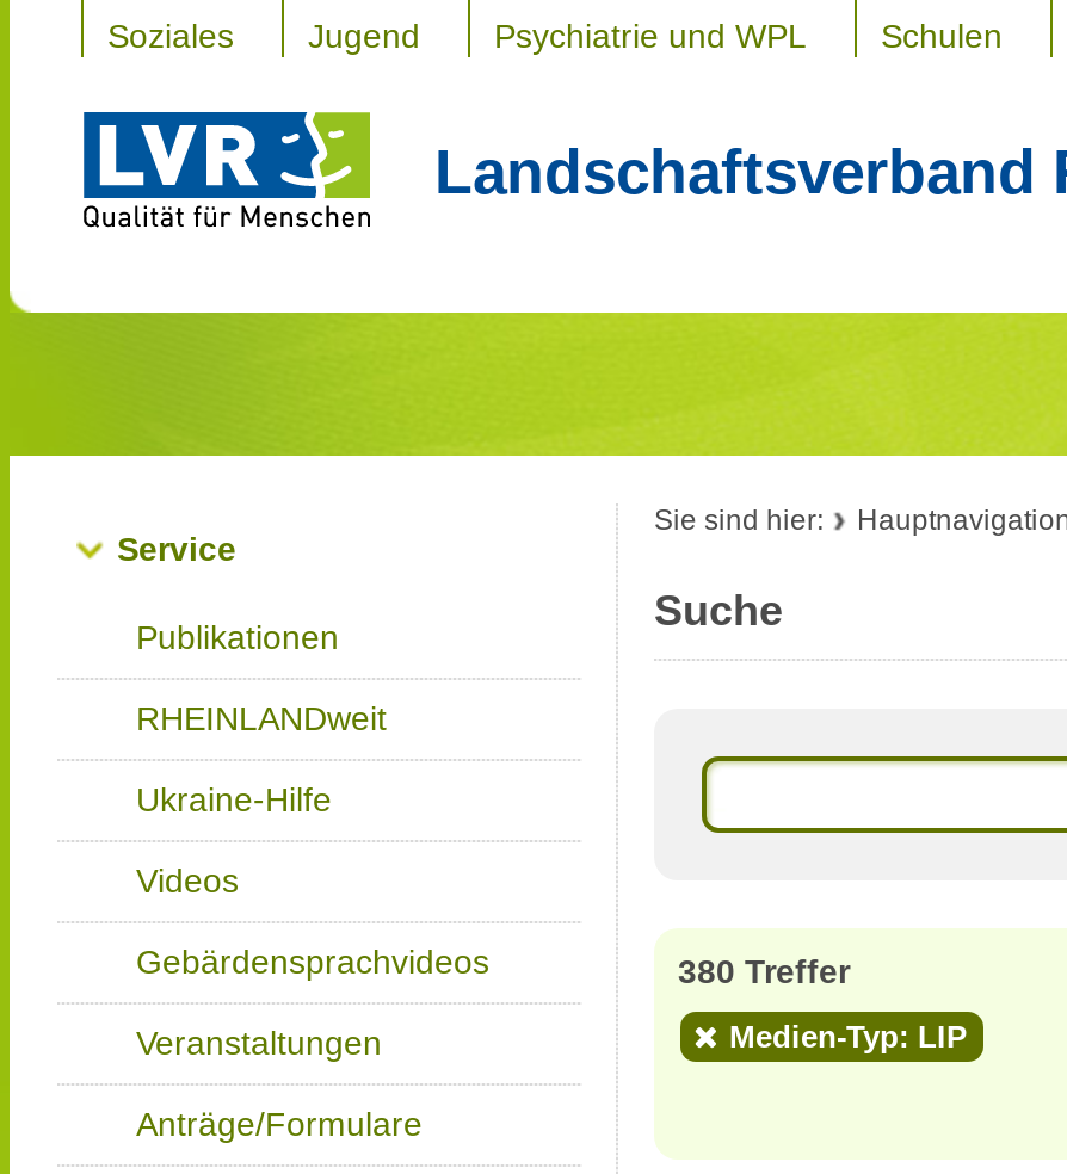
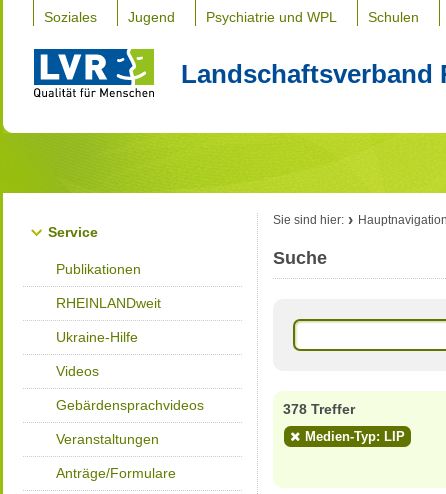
- 380 Treffer
+ 378 Treffer
